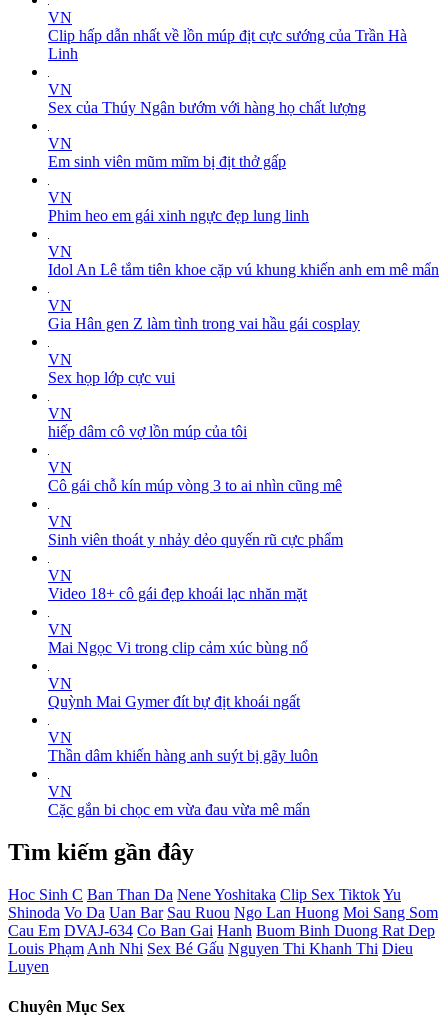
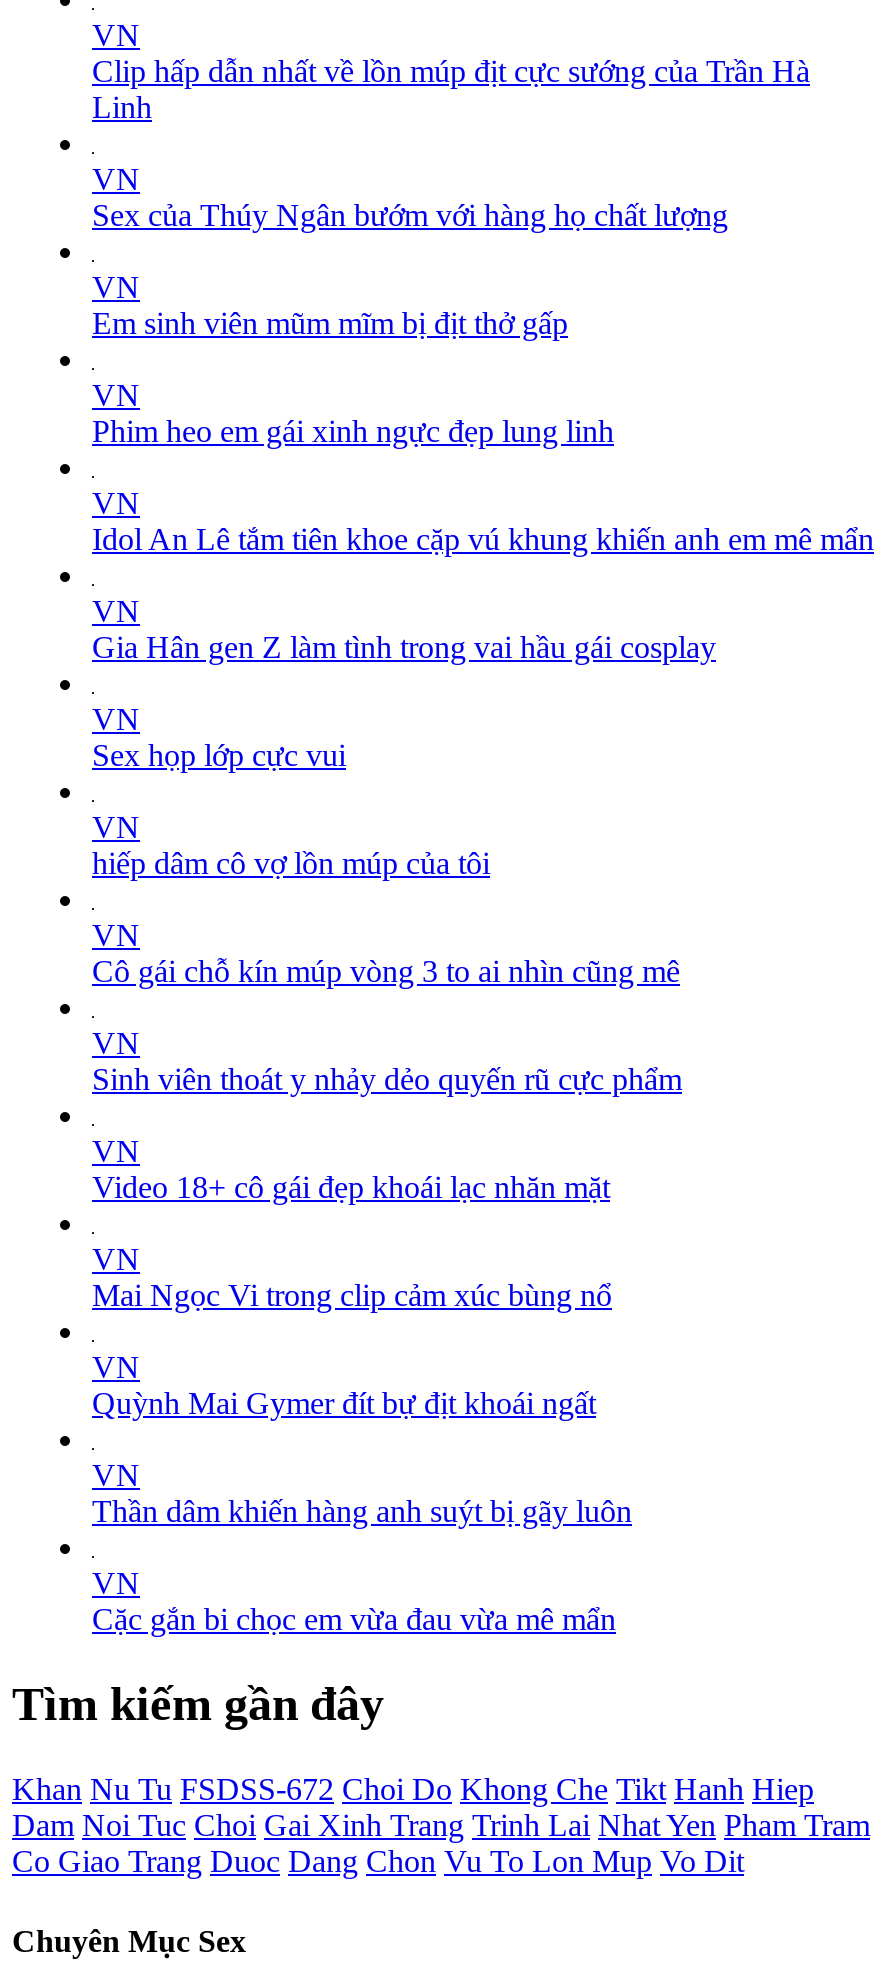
- Hoc Sinh C Ban Than Da Nene Yoshitaka Clip Sex Tiktok Yu
- Shinoda Vo Da Uan Bar Sau Ruou Ngo Lan Huong Moi Sang Som
- Cau Em DVAJ-634 Co Ban Gai Hanh Buom Binh Duong Rat Dep
- Louis Phạm Anh Nhi Sex Bé Gấu Nguyen Thi Khanh Thi Dieu
- Luyen
+ Khan Nu Tu FSDSS-672 Choi Do Khong Che Tikt Hanh Hiep
+ Dam Noi Tuc Choi Gai Xinh Trang Trinh Lai Nhat Yen Pham Tram
+ Co Giao Trang Duoc Dang Chon Vu To Lon Mup Vo Dit
